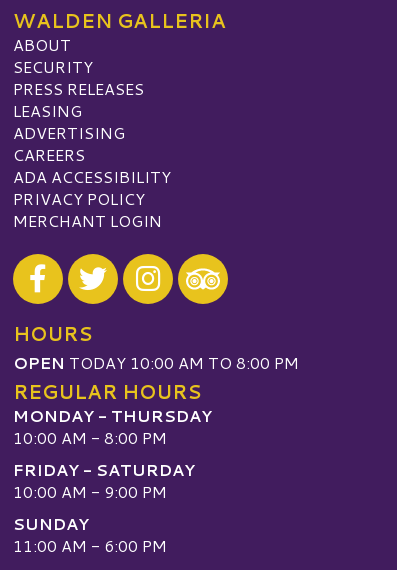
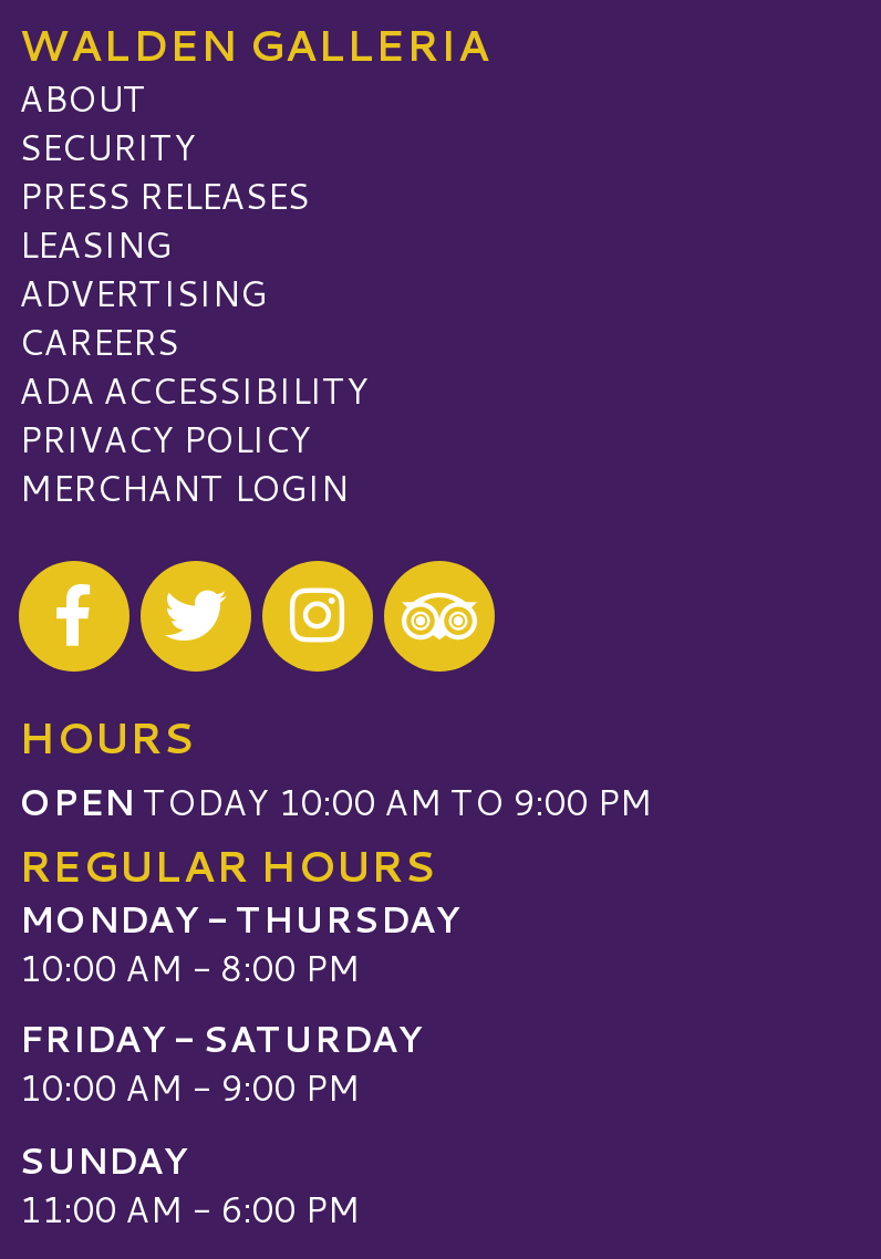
- OPEN TODAY 10:00 AM TO 8:00 PM
+ OPEN TODAY 10:00 AM TO 9:00 PM
